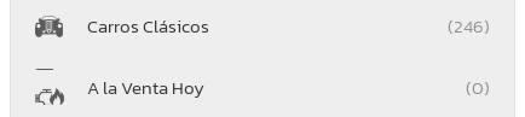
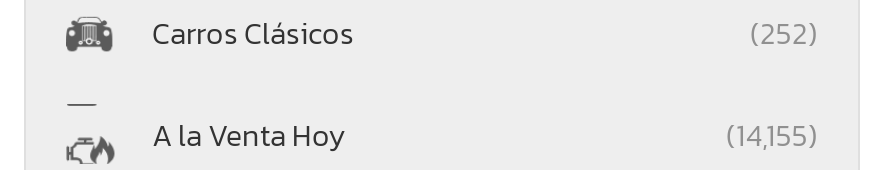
- (246)
+ (252)

- (0)
+ (14,155)
